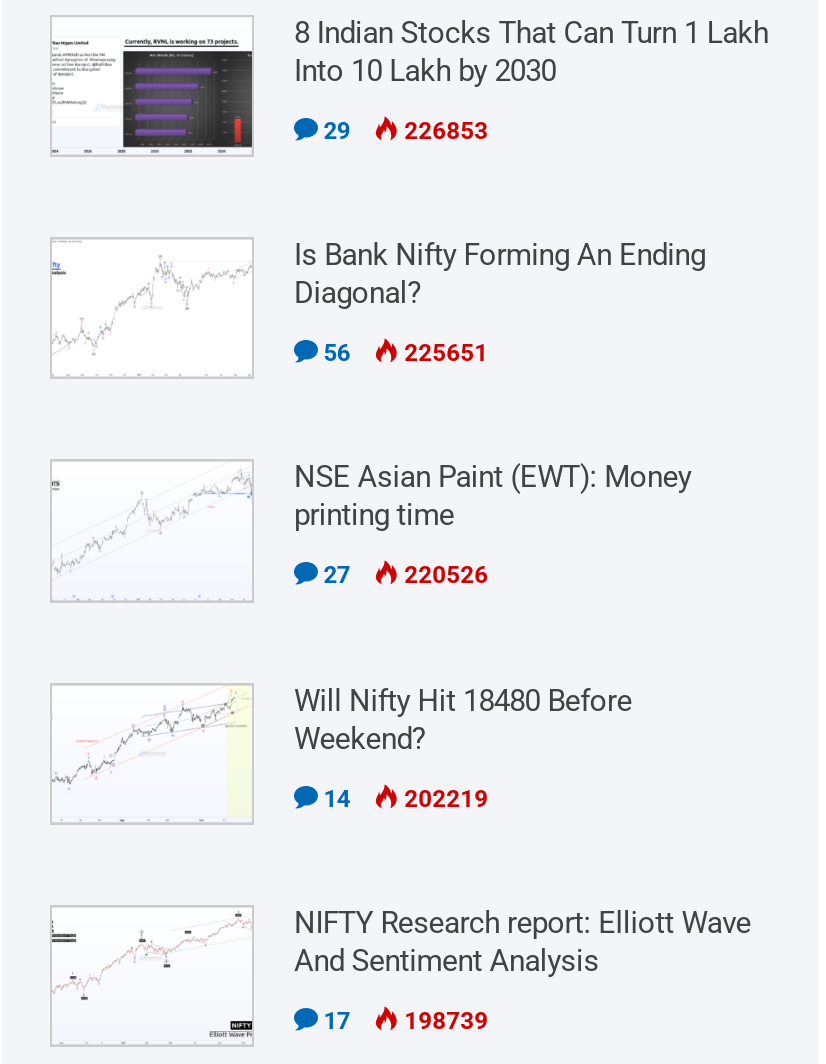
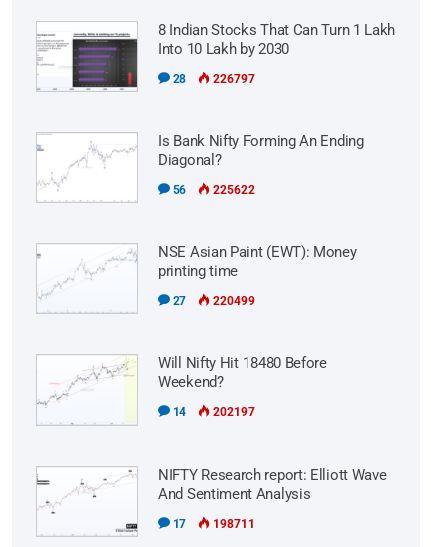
- 29
+ 28

- 226853
+ 226797

- 56 225651
+ 56 225622

- 27 220526
+ 27 220499

- 14 202219
+ 14 202197

- 17 198739
+ 17 198711
